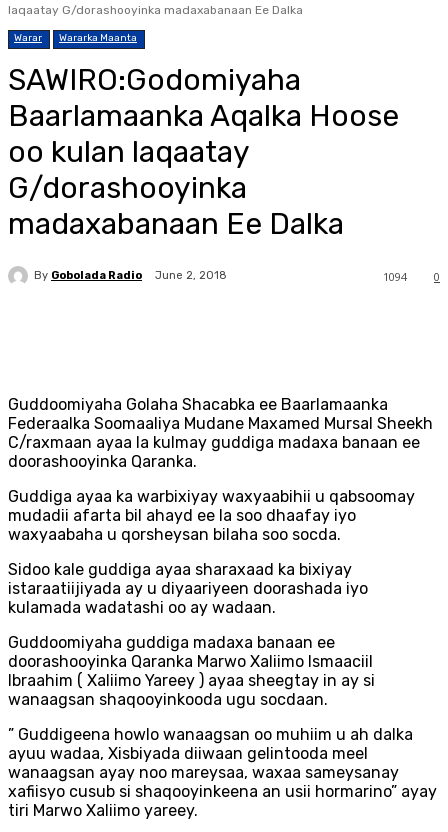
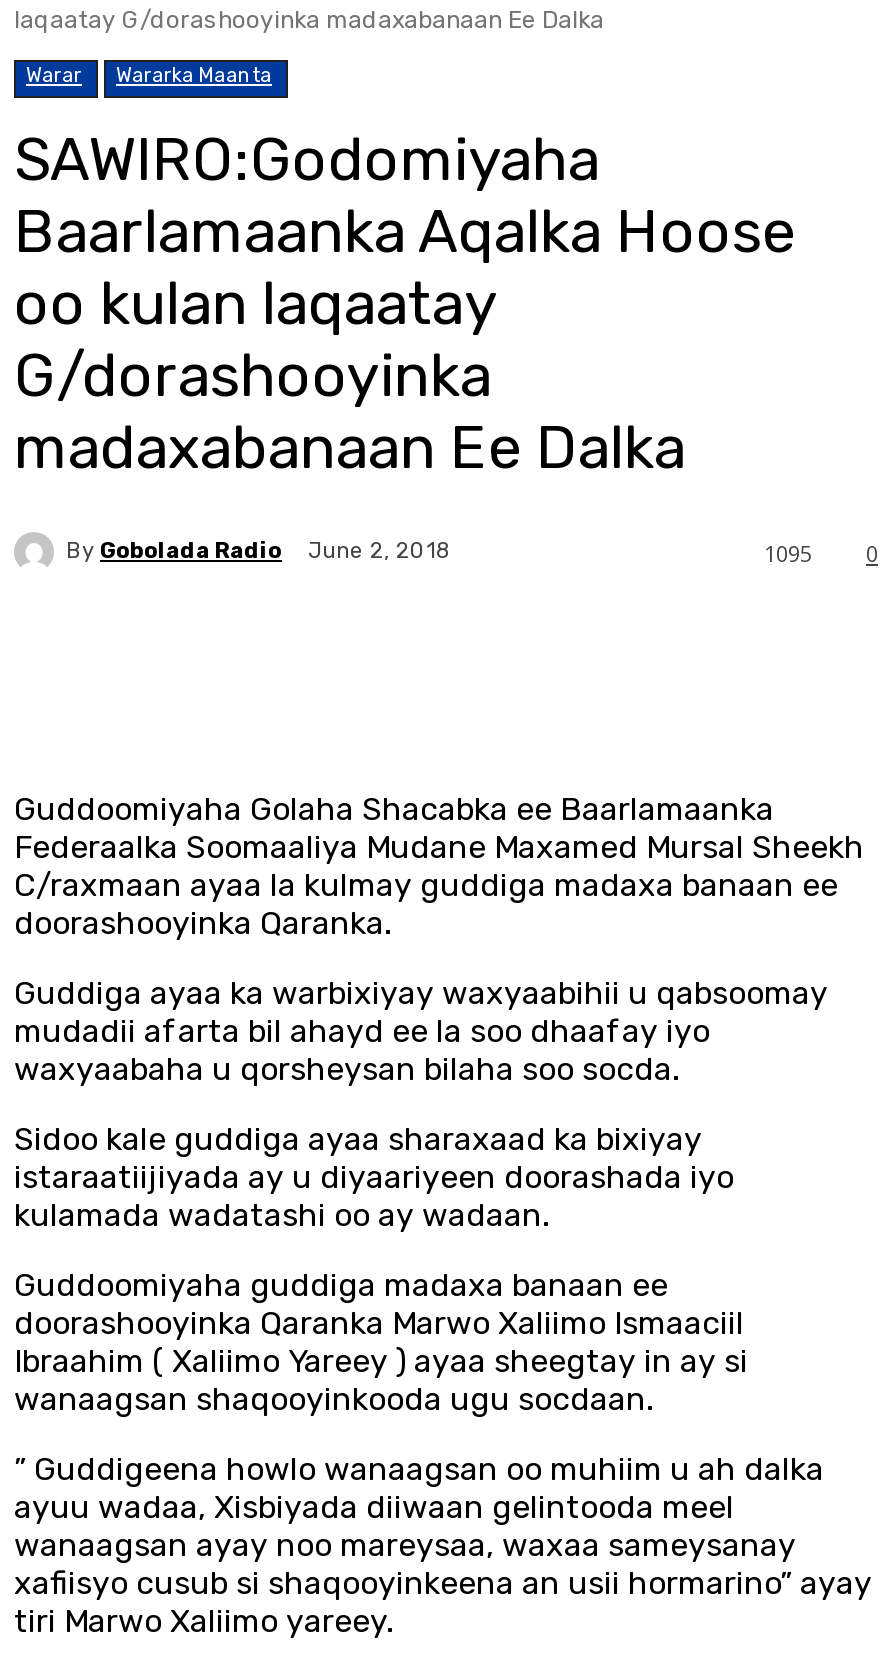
- 1094 0
+ 1095 0
